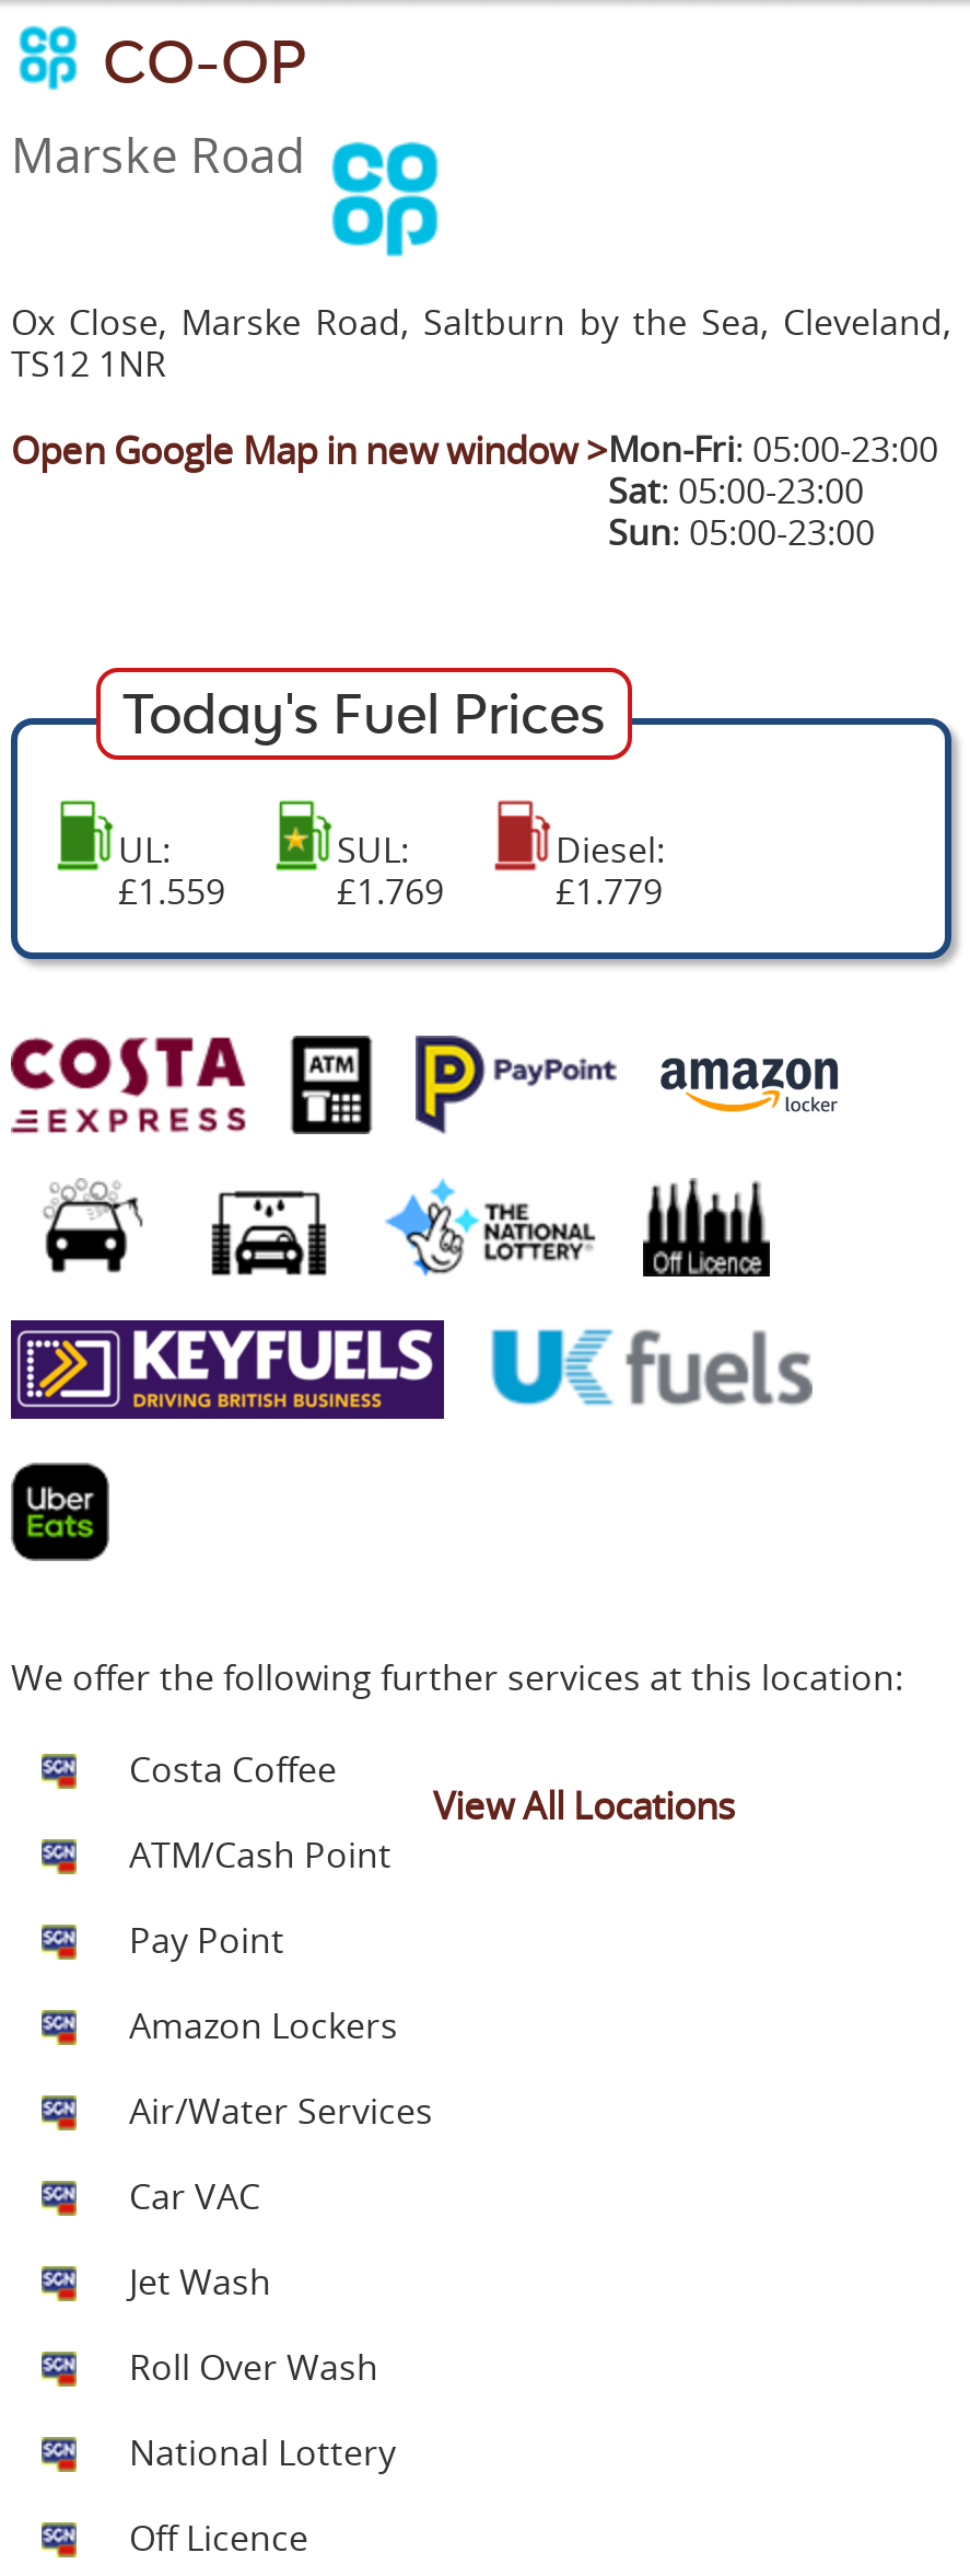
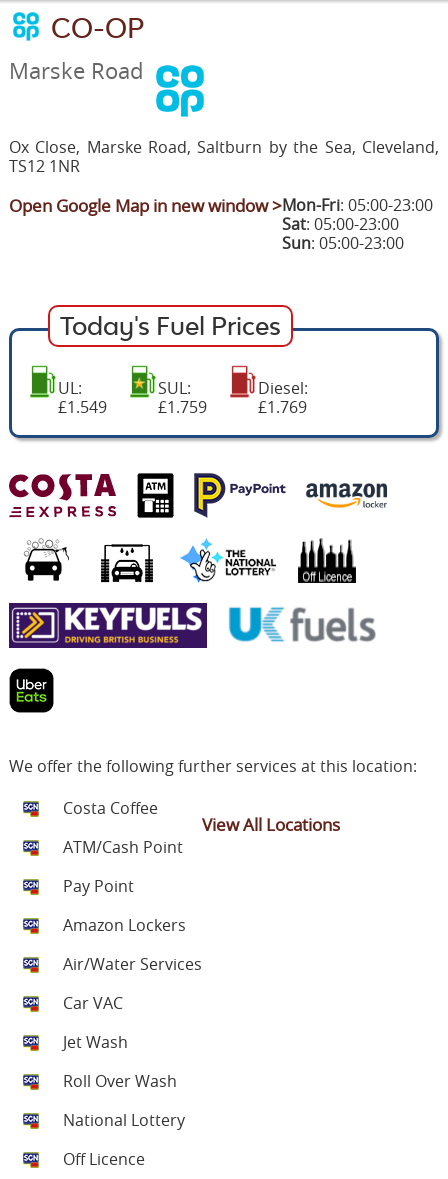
- £1.559
+ £1.549

- £1.769
+ £1.759

- £1.779
+ £1.769
